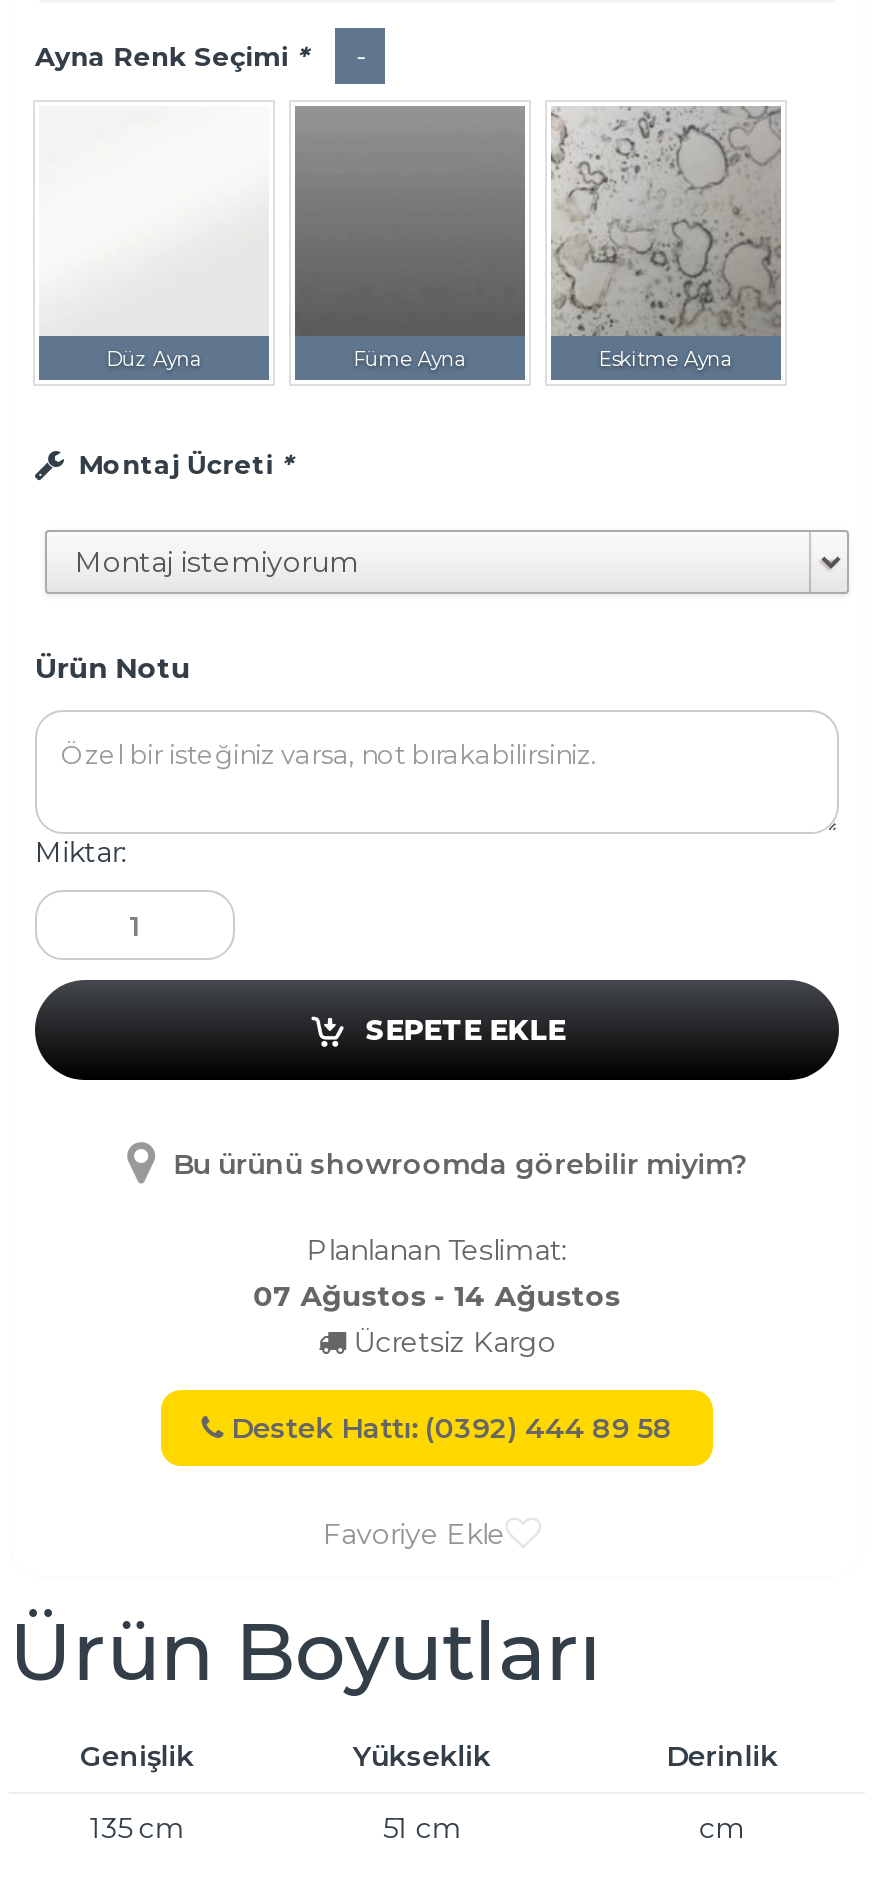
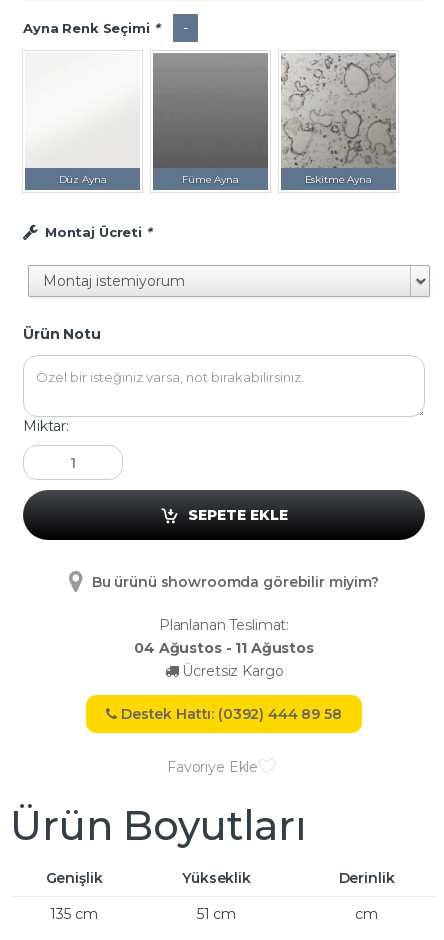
- 07 Ağustos - 14 Ağustos
+ 04 Ağustos - 11 Ağustos
